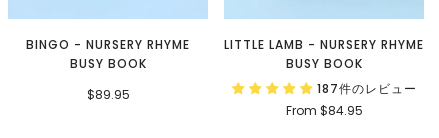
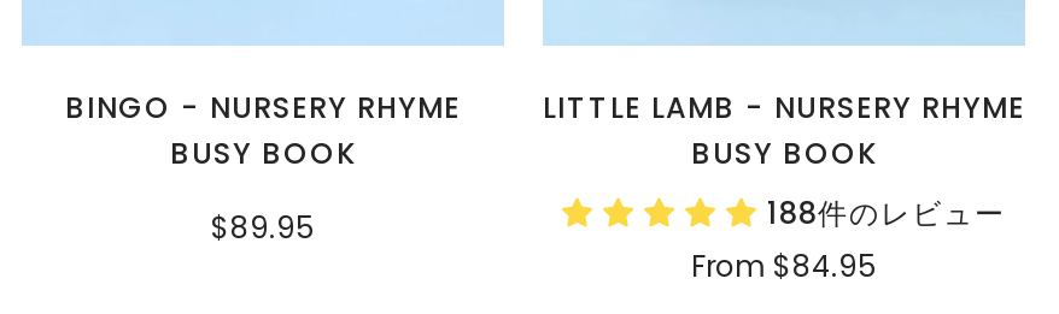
- 187件のレビュー
+ 188件のレビュー
